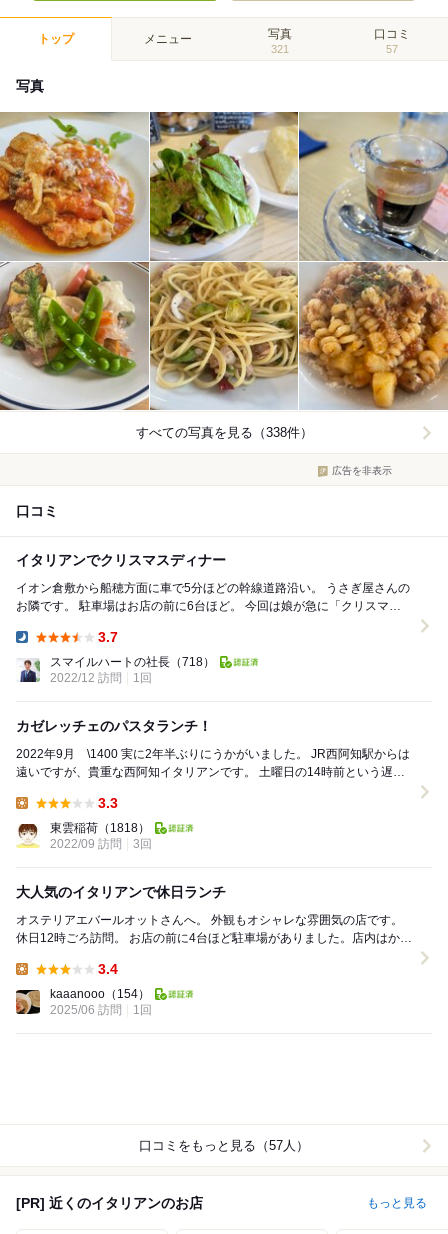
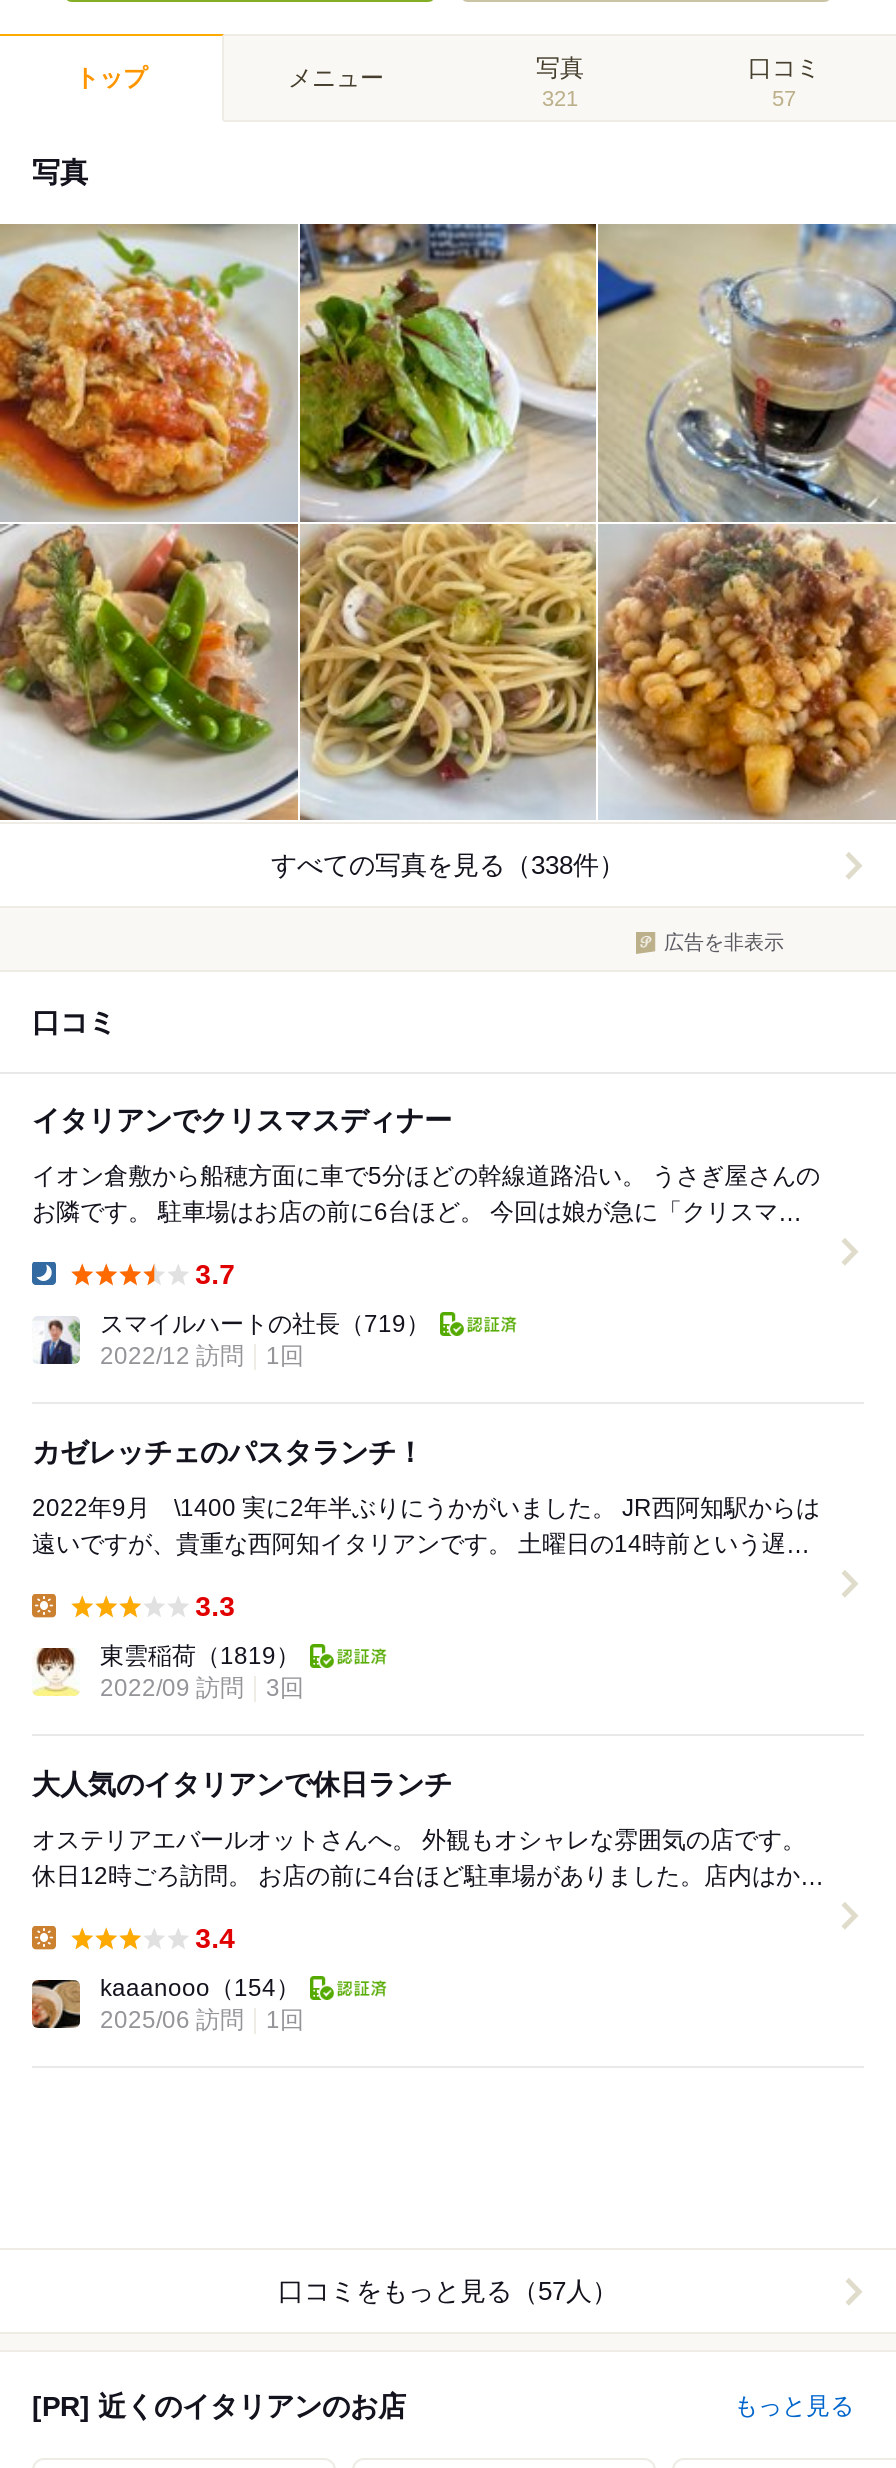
- スマイルハートの社長（718）
+ スマイルハートの社長（719）

- 東雲稲荷（1818）
+ 東雲稲荷（1819）
